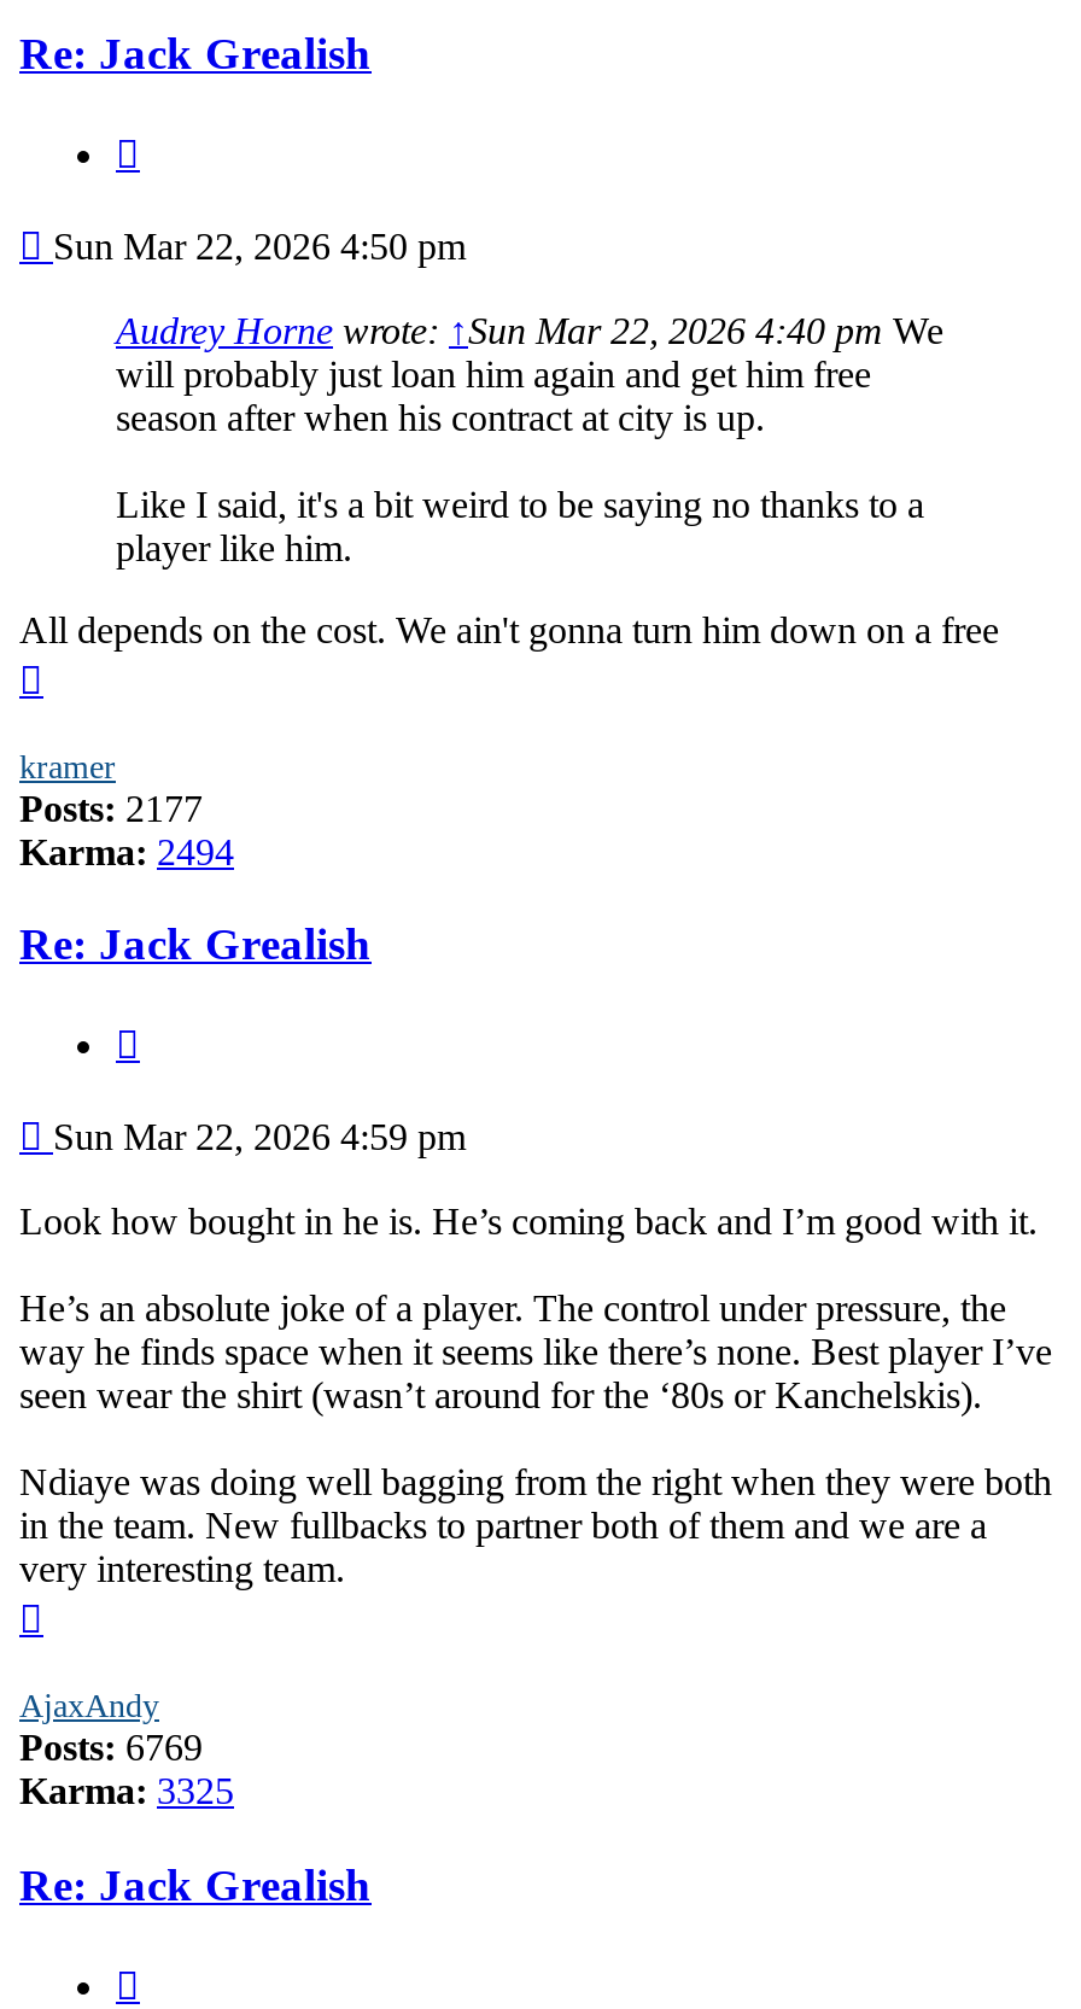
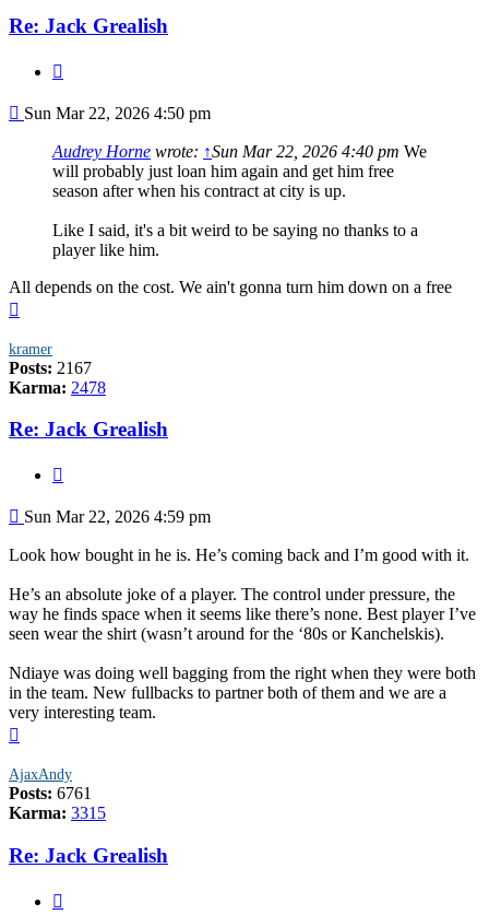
- Posts: 2177
+ Posts: 2167

- Karma: 2494
+ Karma: 2478

- Posts: 6769
+ Posts: 6761

- Karma: 3325
+ Karma: 3315
